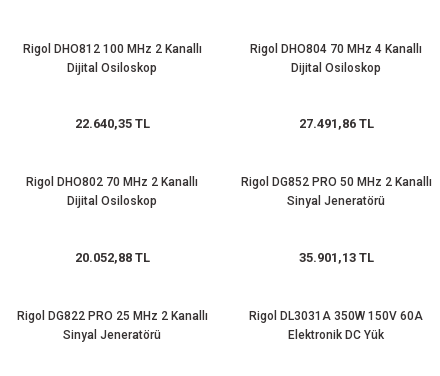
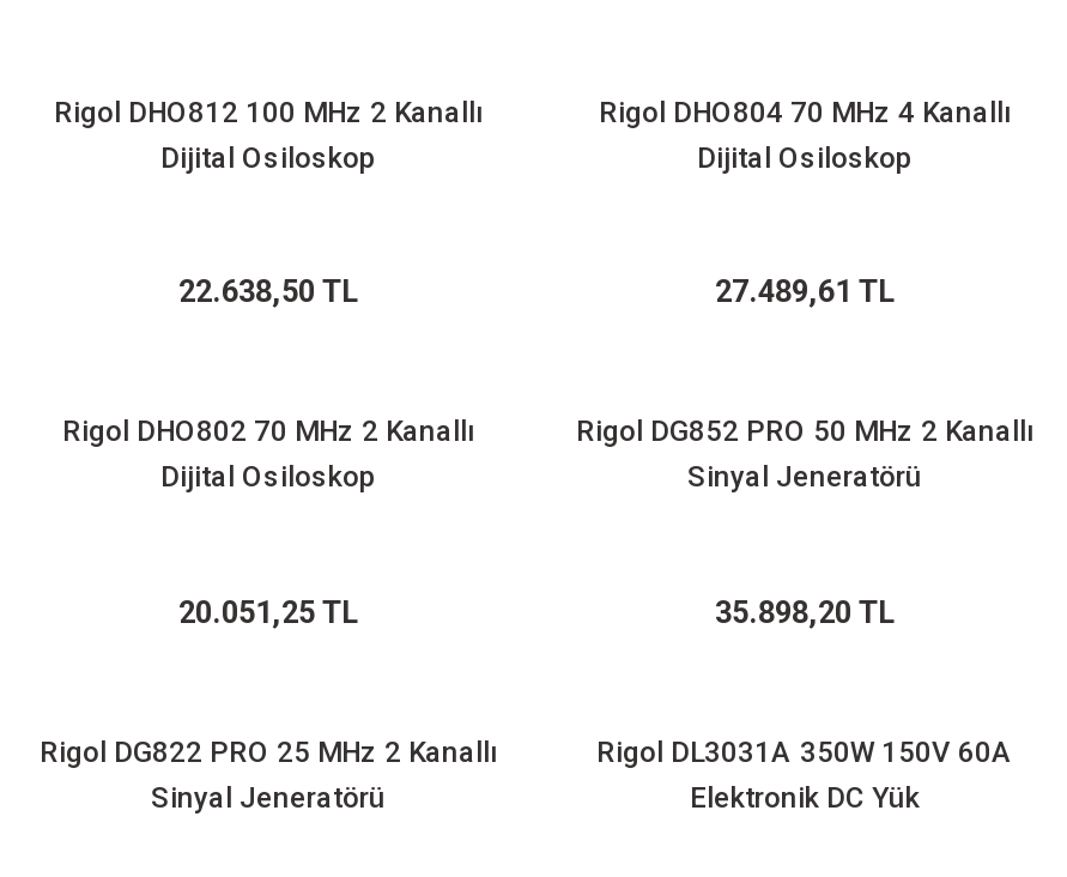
- 22.640,35 TL
+ 22.638,50 TL

- 27.491,86 TL
+ 27.489,61 TL

- 20.052,88 TL
+ 20.051,25 TL

- 35.901,13 TL
+ 35.898,20 TL
